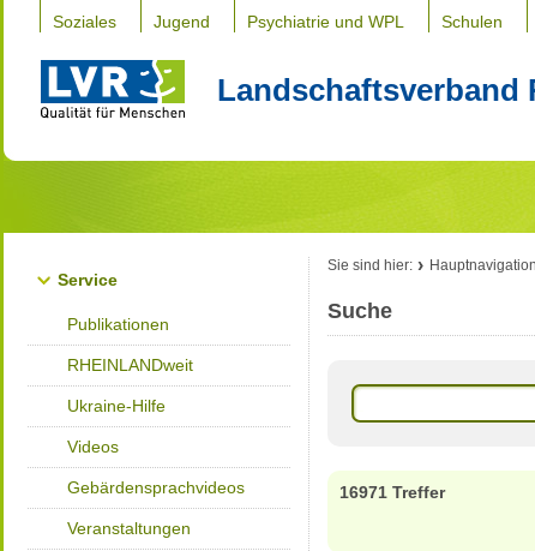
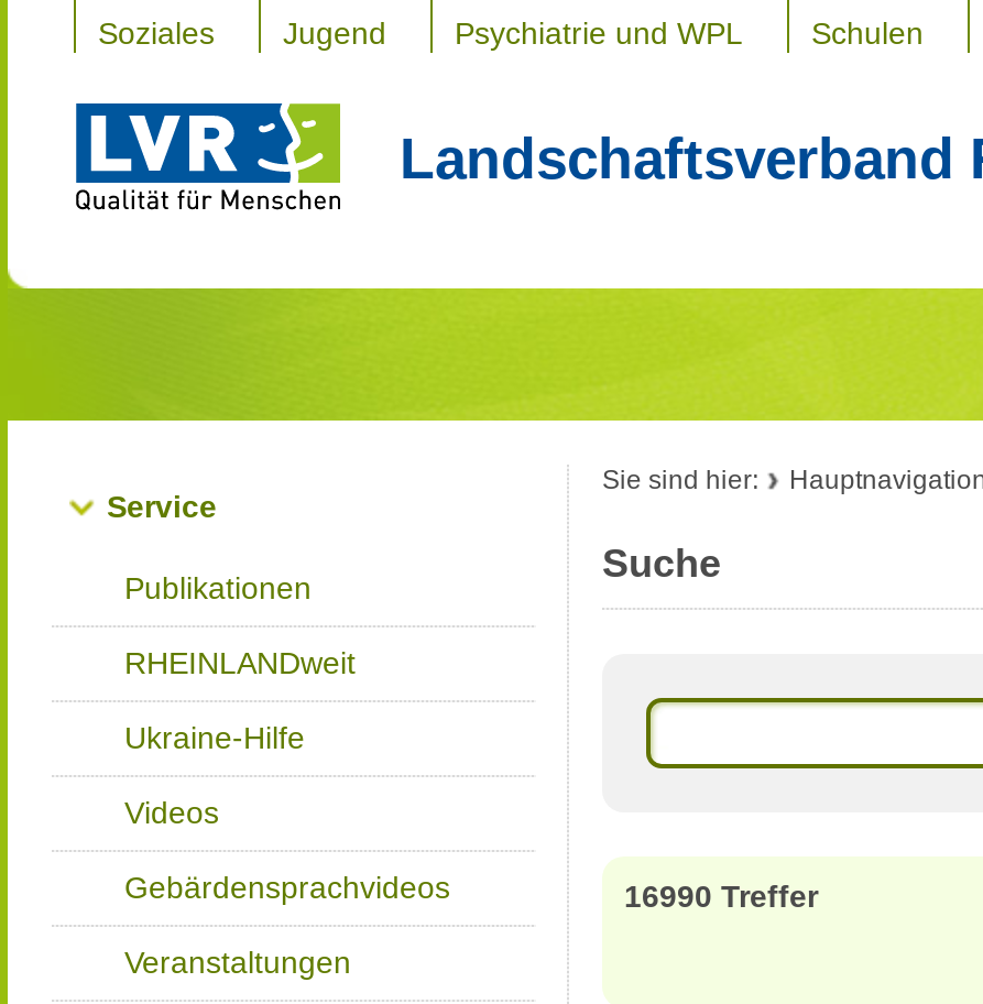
- 16971 Treffer
+ 16990 Treffer
